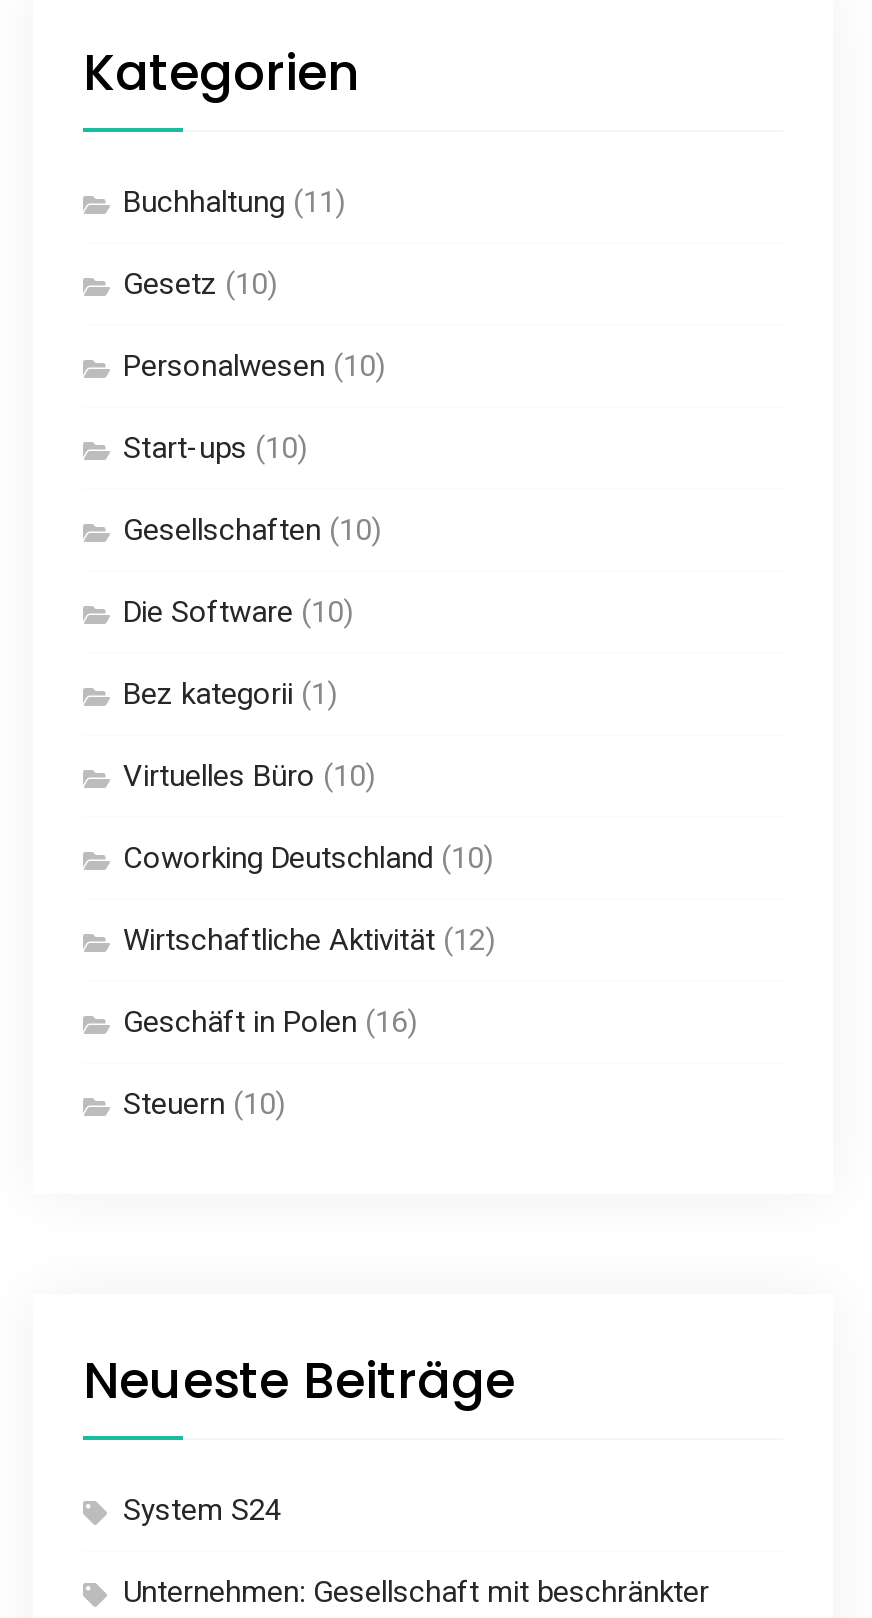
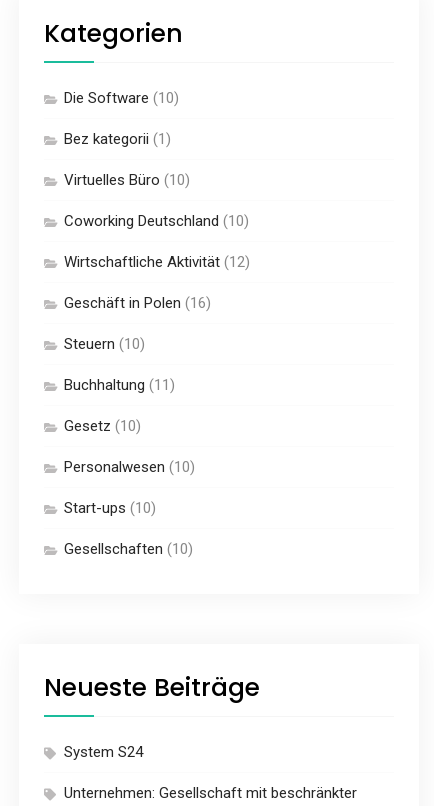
moved down: Buchhaltung (11) | Gesetz (10) | Personalwesen (10) | Start-ups (10) | Gesellschaften (10)

moved up: Die Software (10) | Bez kategorii (1) | Virtuelles Büro (10) | Coworking Deutschland (10) | Wirtschaftliche Aktivität (12) | Geschäft in Polen (16) | Steuern (10)
